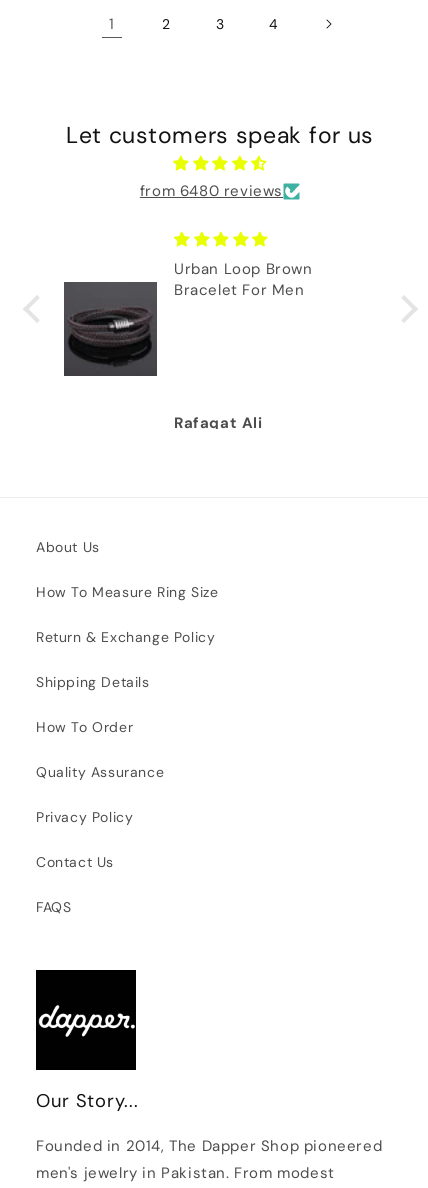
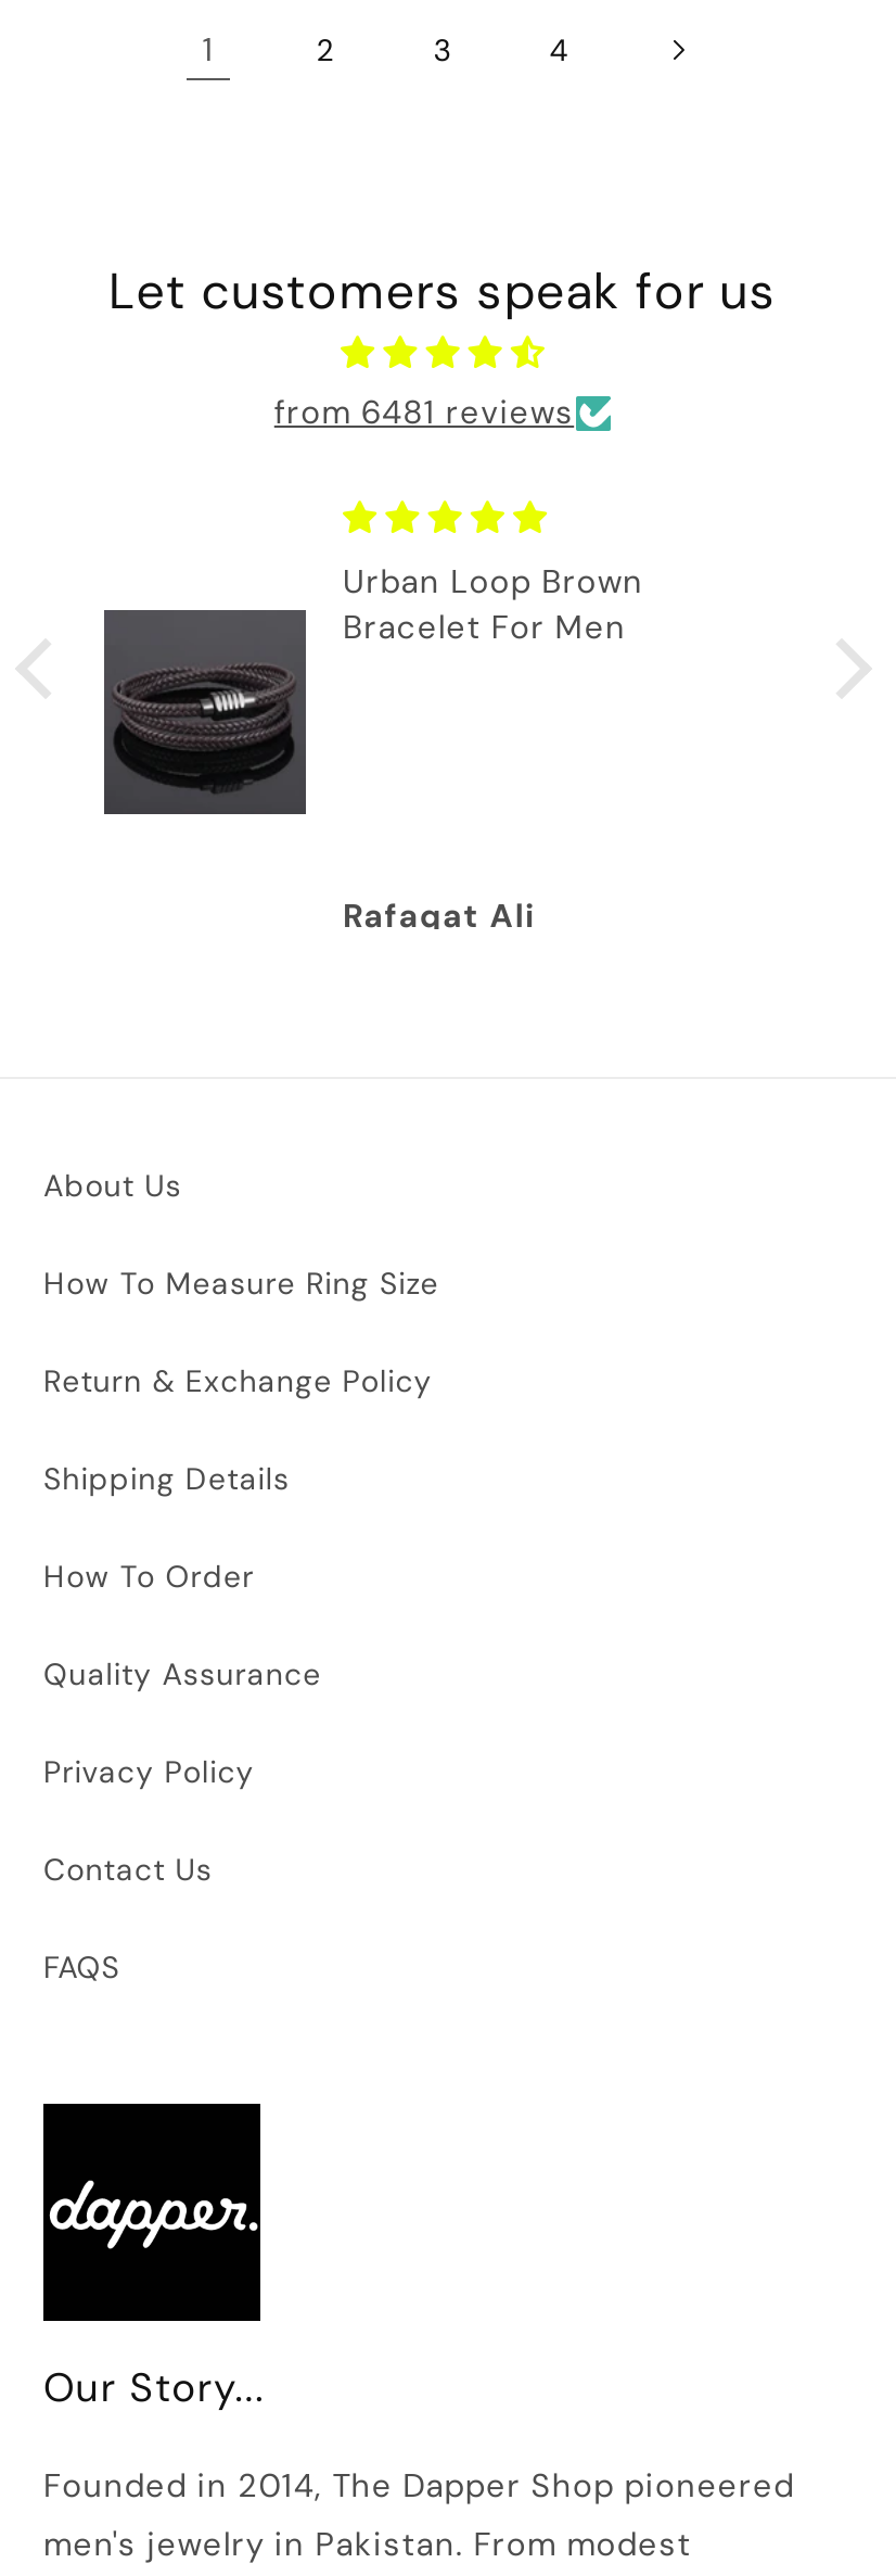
- from 6480 reviews
+ from 6481 reviews
